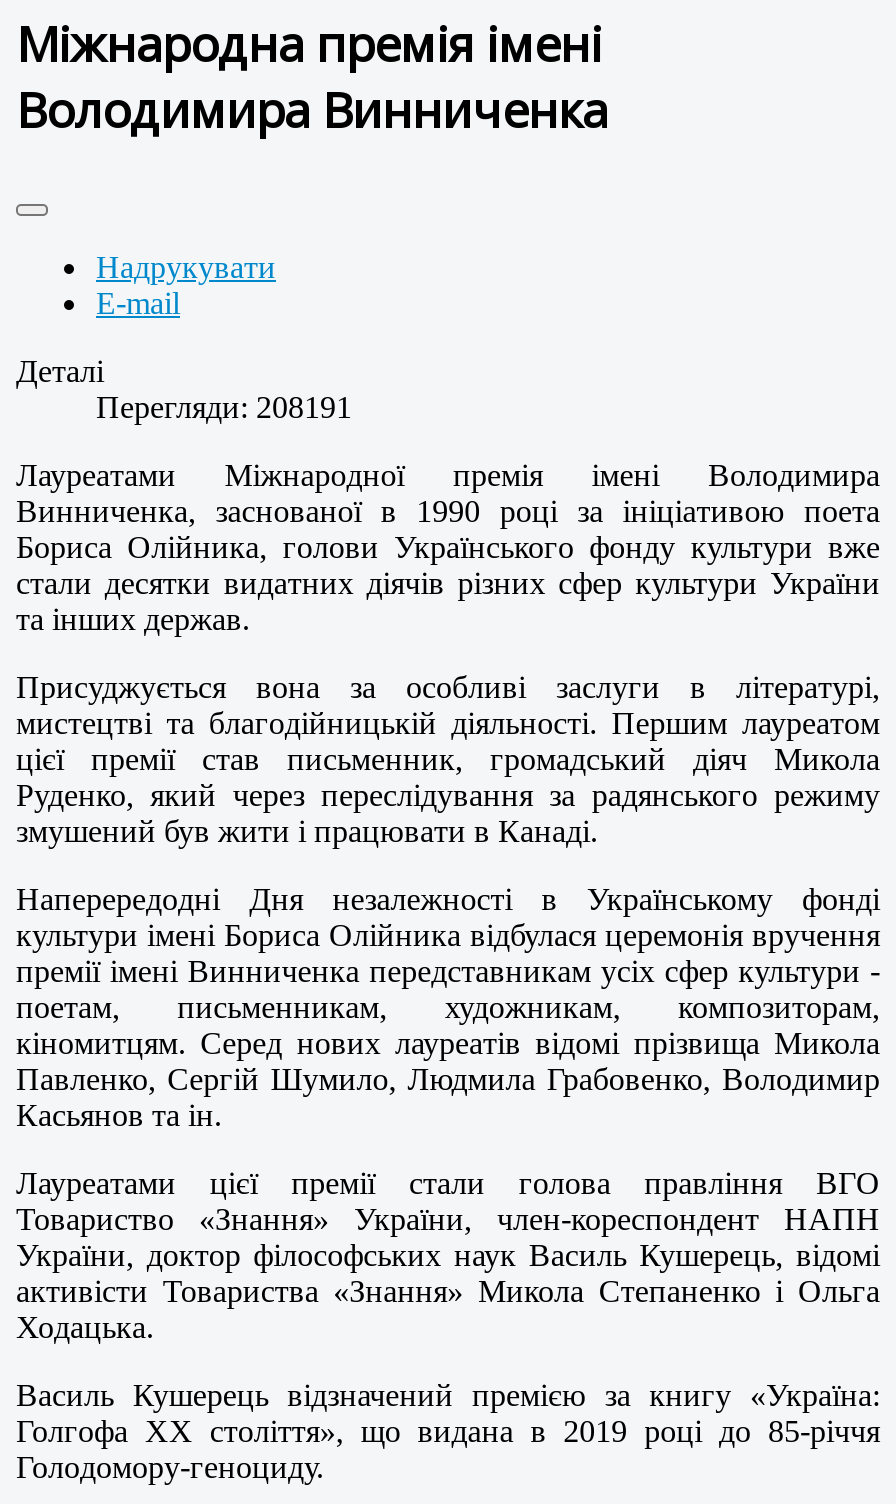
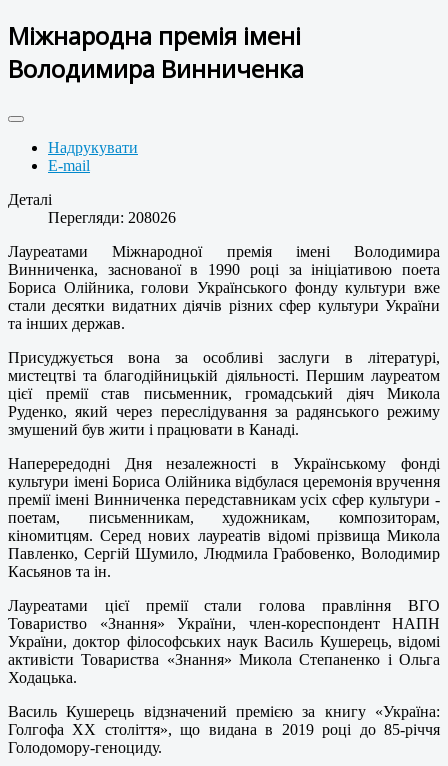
- Перегляди: 208191
+ Перегляди: 208026
